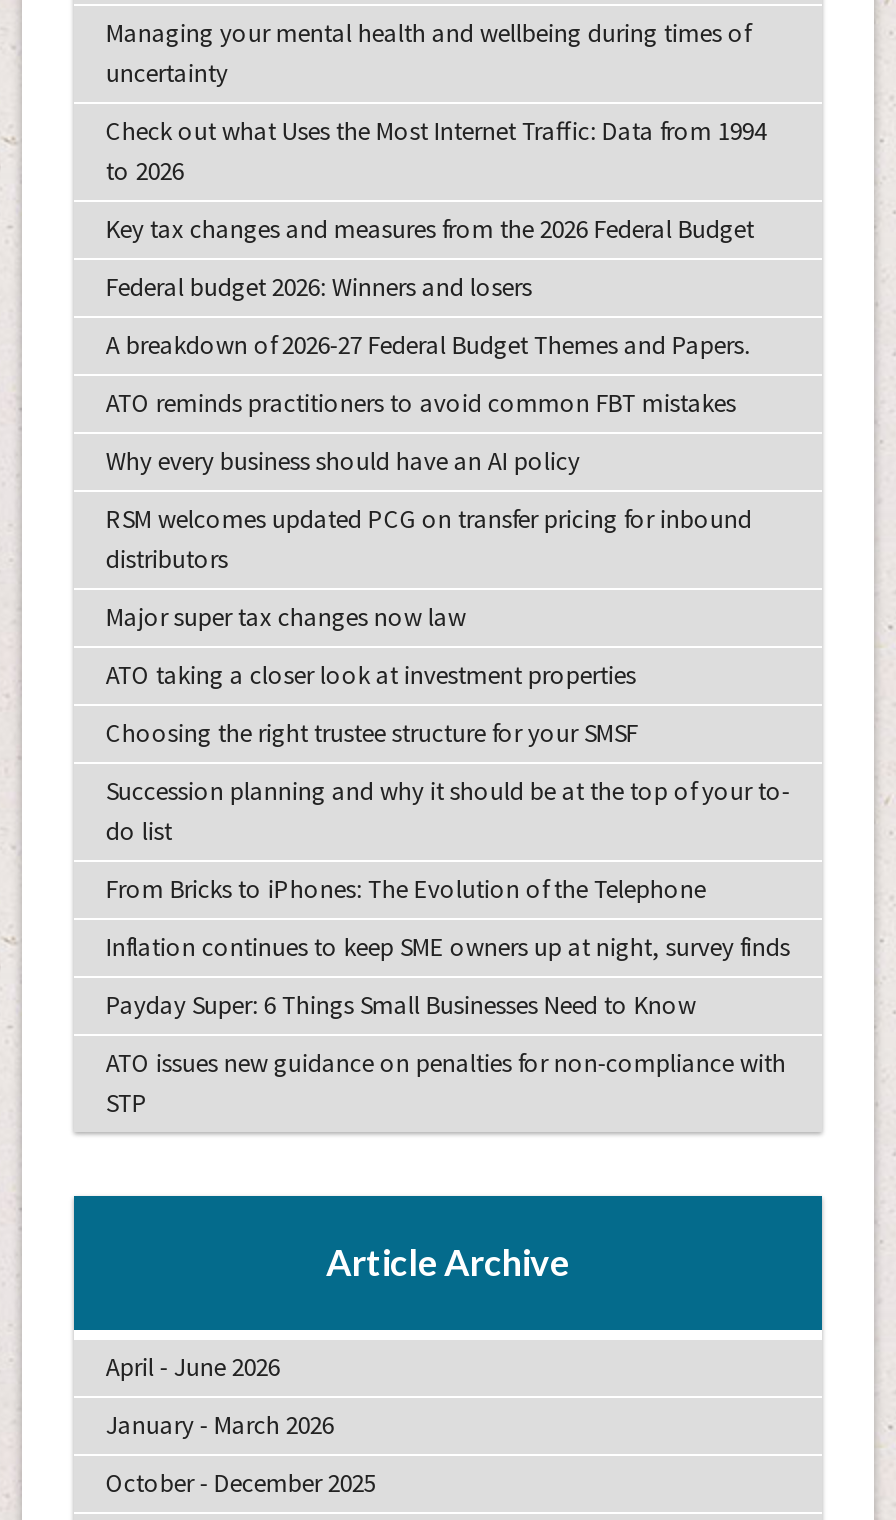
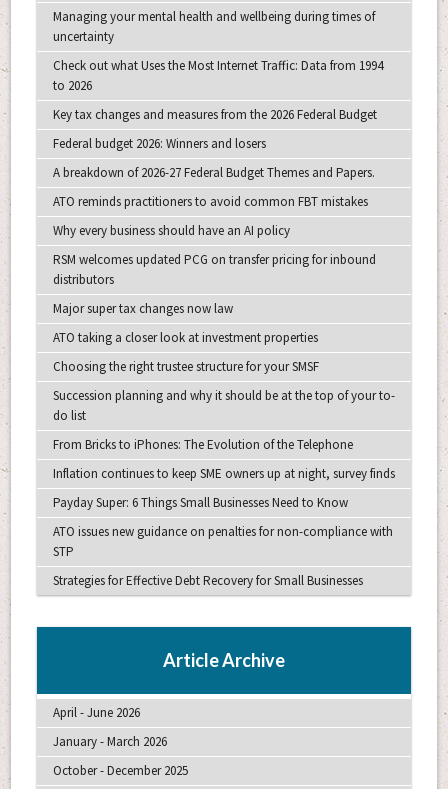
+ Strategies for Effective Debt Recovery for Small Businesses
